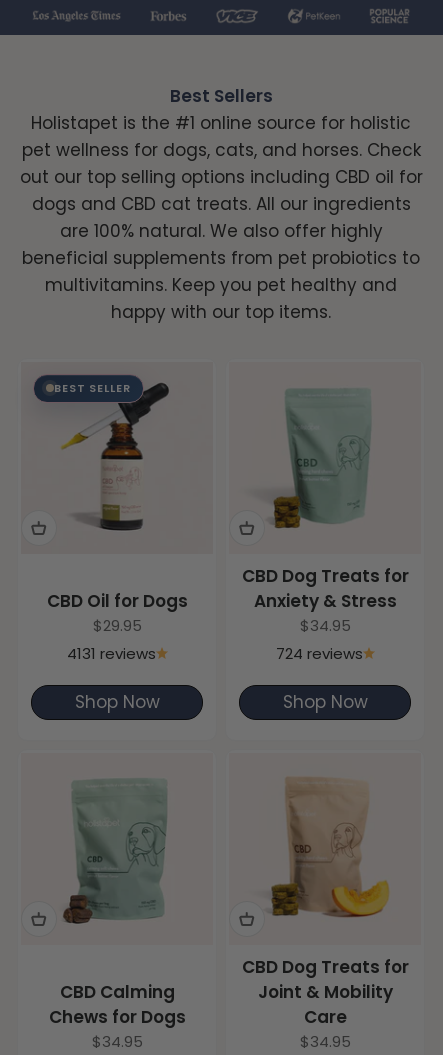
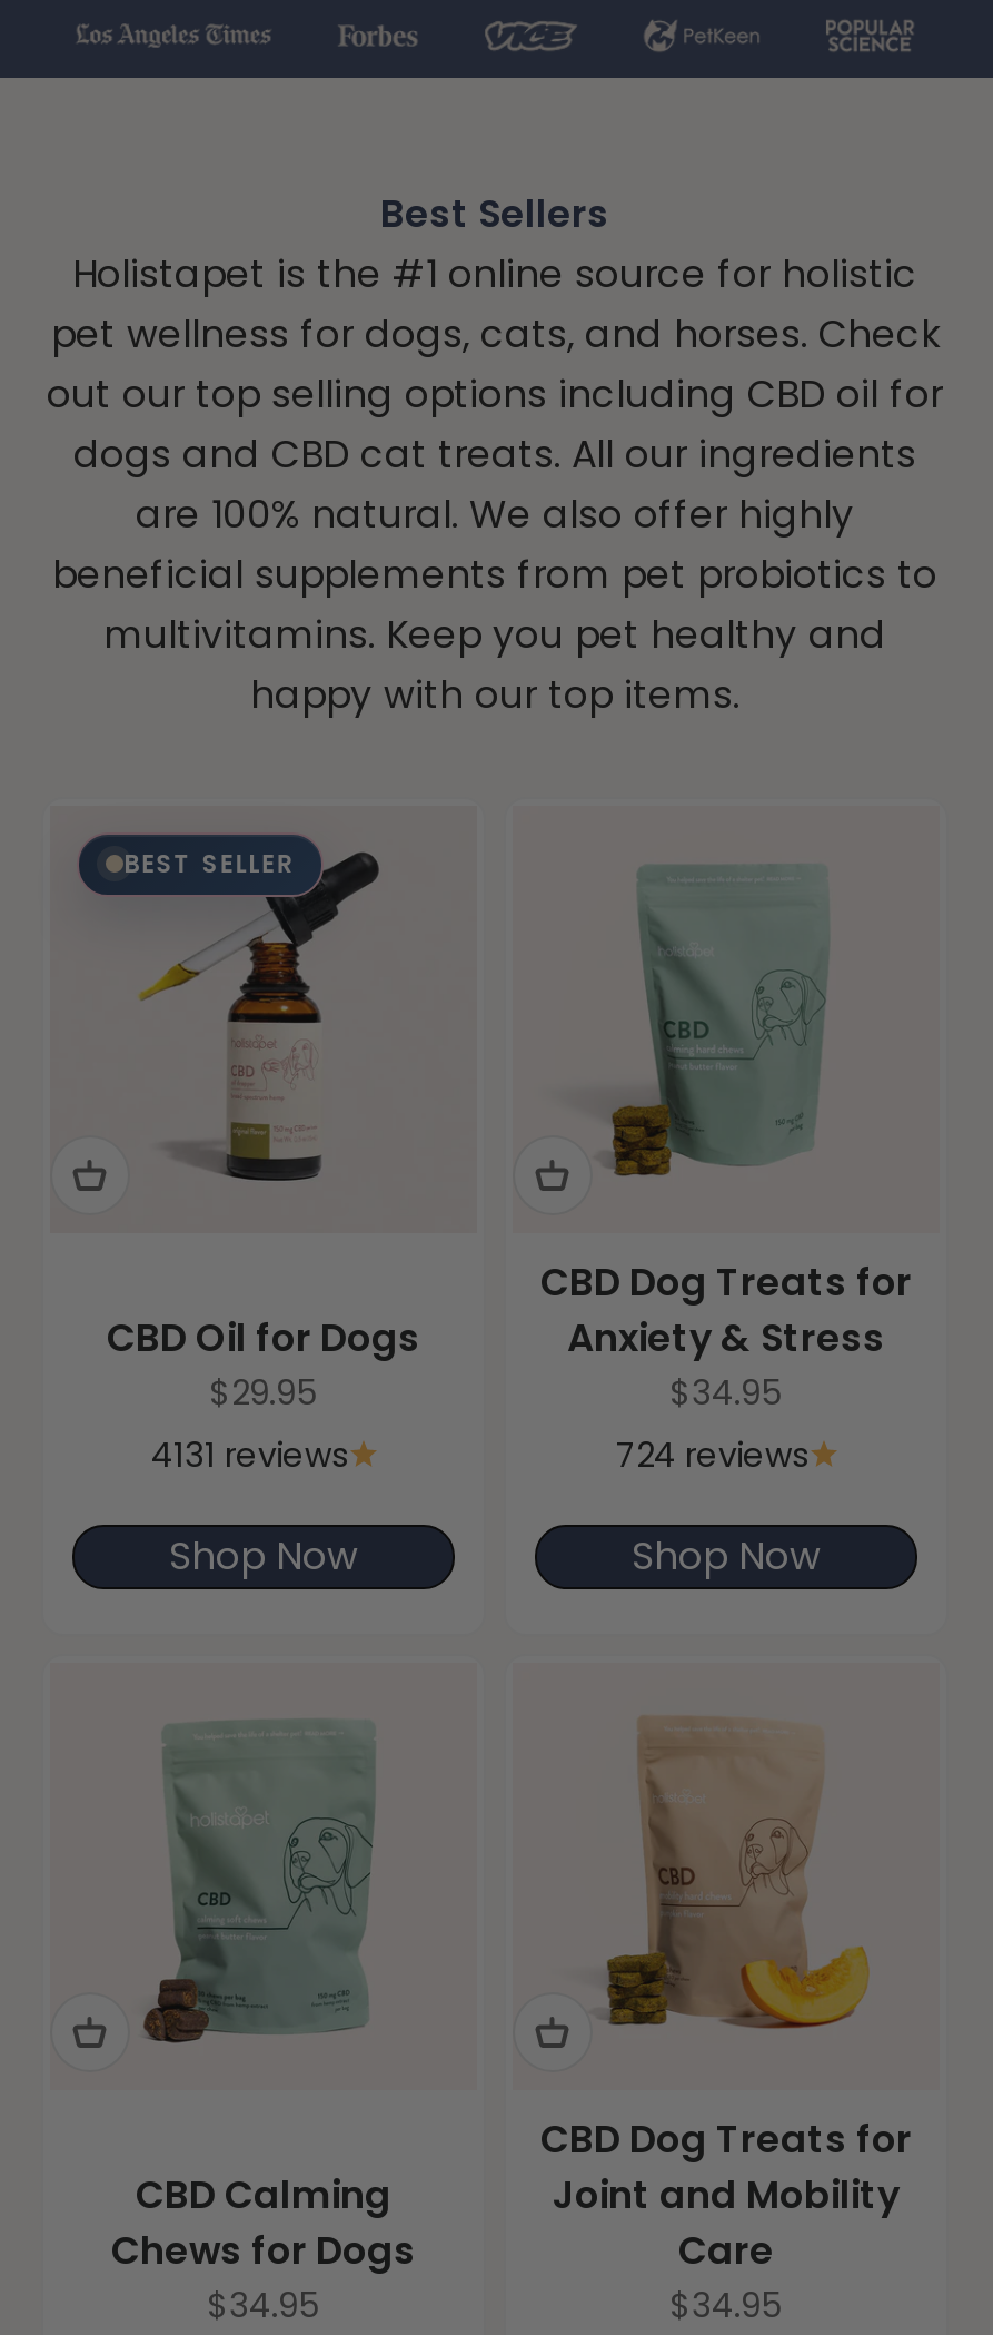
- Joint & Mobility
+ Joint and Mobility
